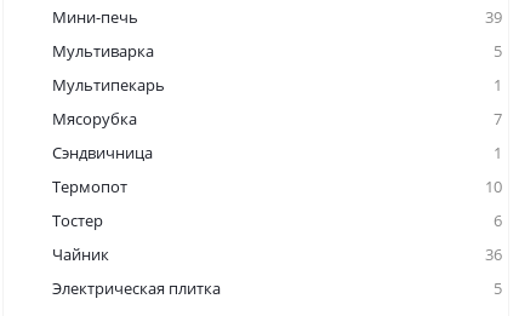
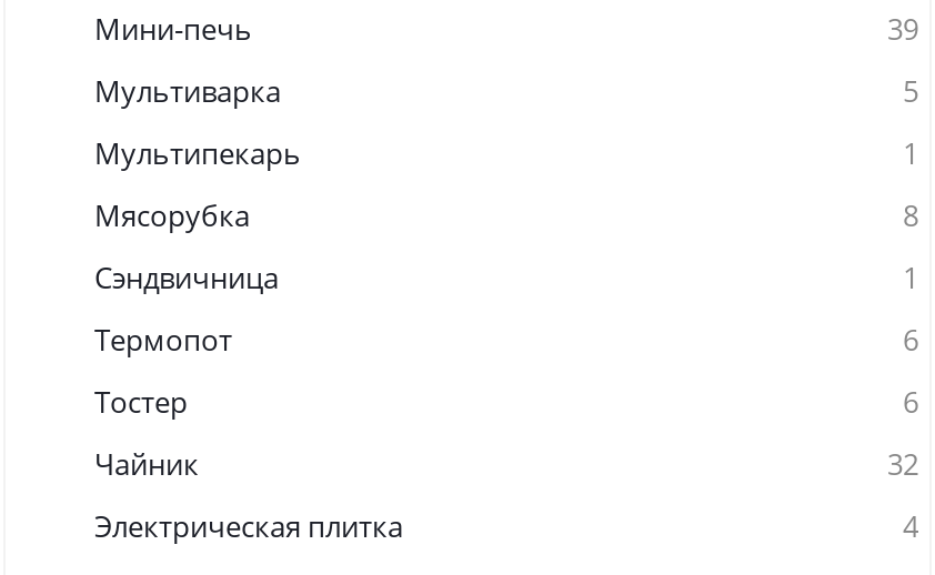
- 7
+ 8

- 10
+ 6

- 36
+ 32

- 5
+ 4
